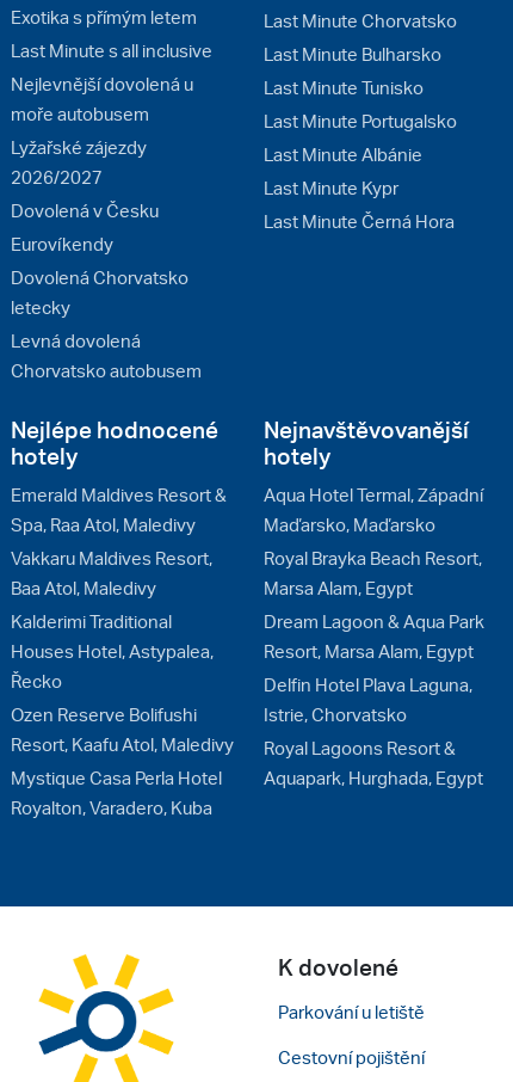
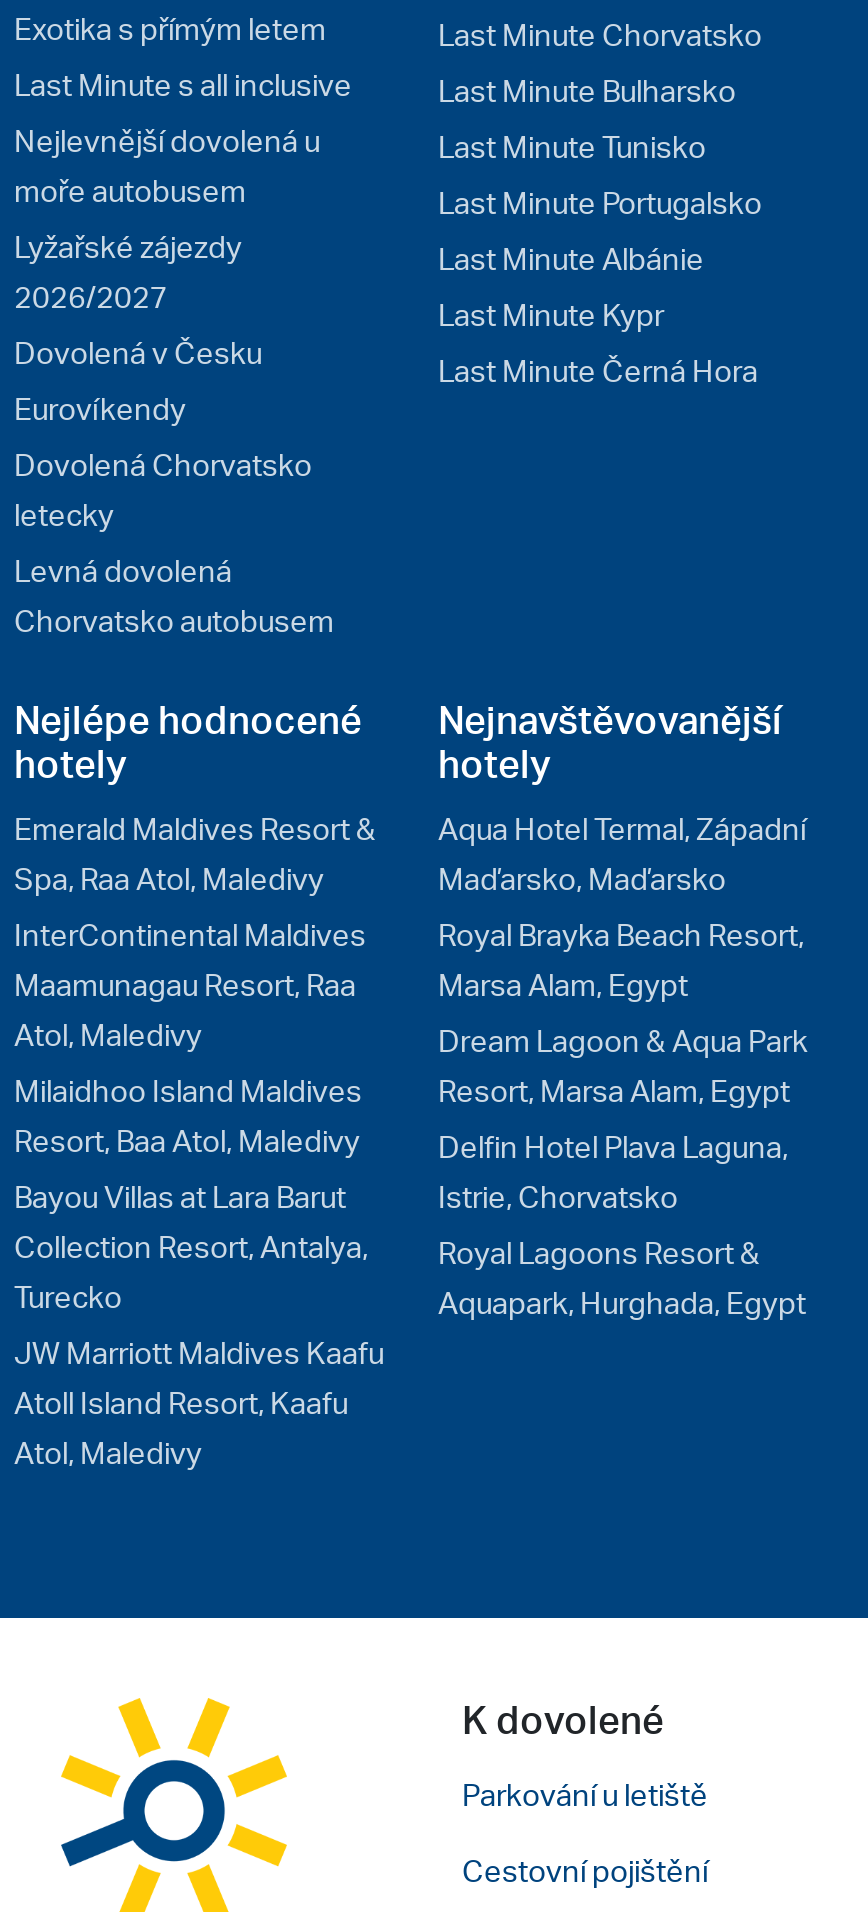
- Vakkaru Maldives Resort,
- Baa Atol, Maledivy
- Kalderimi Traditional
- Houses Hotel, Astypalea,
- Řecko
- Ozen Reserve Bolifushi
- Resort, Kaafu Atol, Maledivy
- Mystique Casa Perla Hotel
- Royalton, Varadero, Kuba
+ InterContinental Maldives
+ Maamunagau Resort, Raa
+ Atol, Maledivy
+ Milaidhoo Island Maldives
+ Resort, Baa Atol, Maledivy
+ Bayou Villas at Lara Barut
+ Collection Resort, Antalya,
+ Turecko
+ JW Marriott Maldives Kaafu
+ Atoll Island Resort, Kaafu
+ Atol, Maledivy
